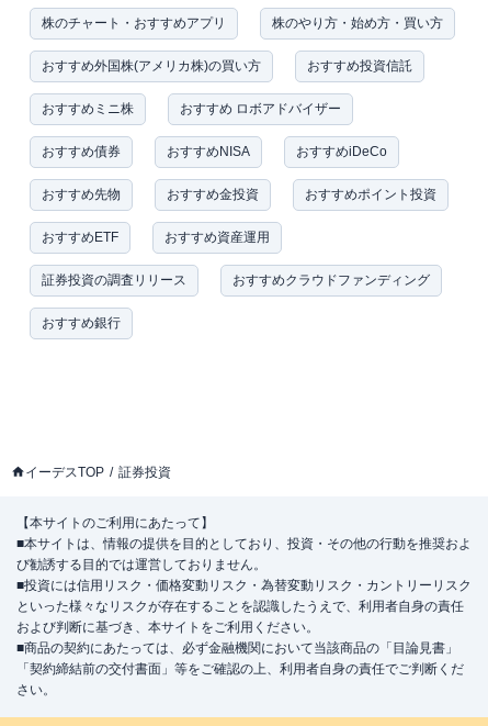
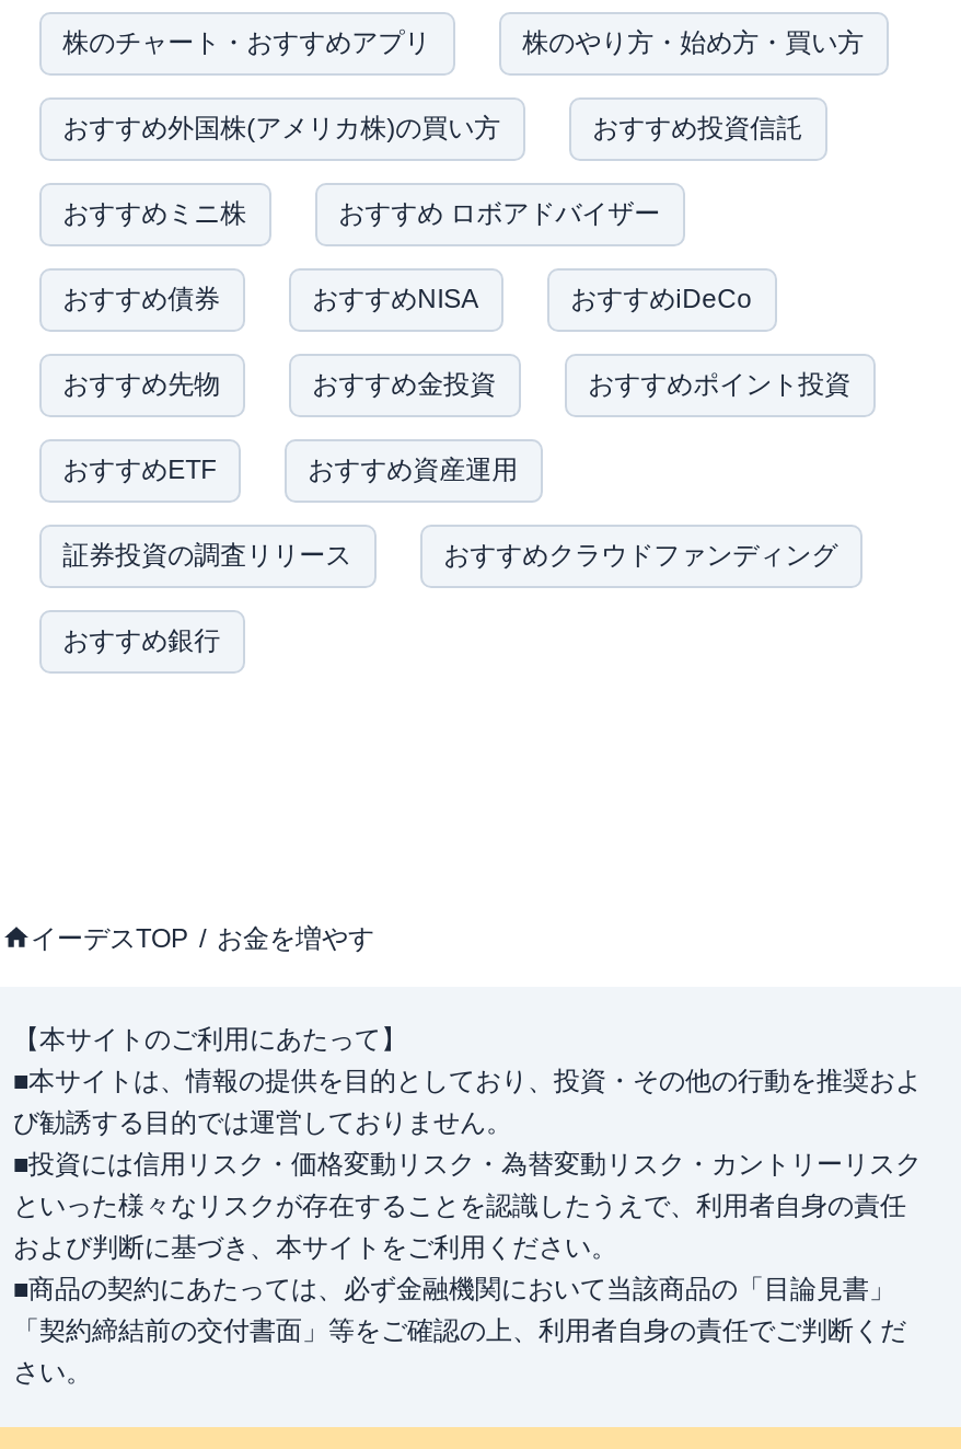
- 証券投資
+ お金を増やす
